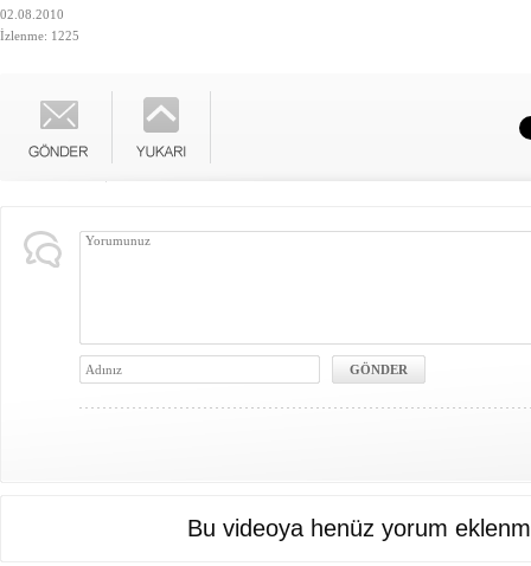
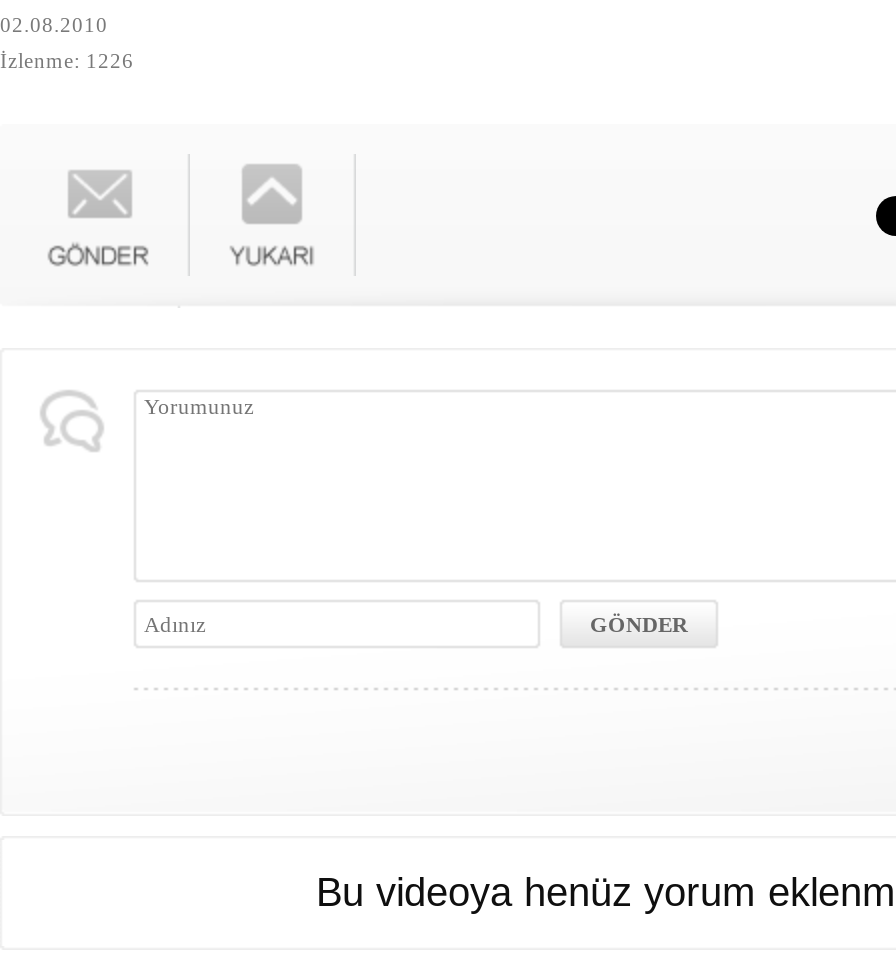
- İzlenme: 1225
+ İzlenme: 1226
